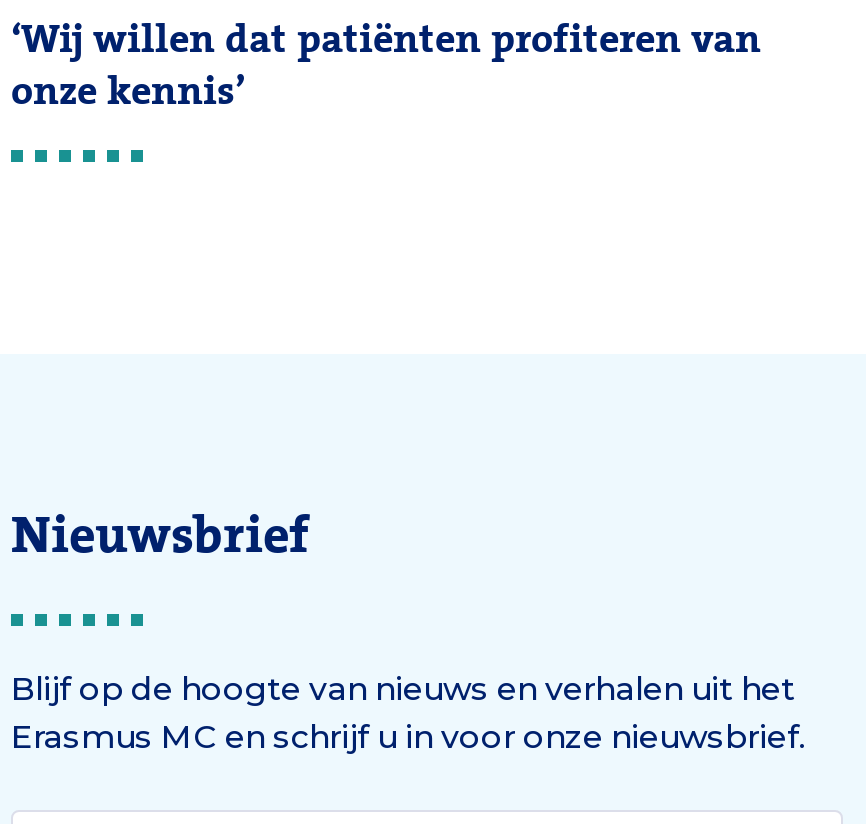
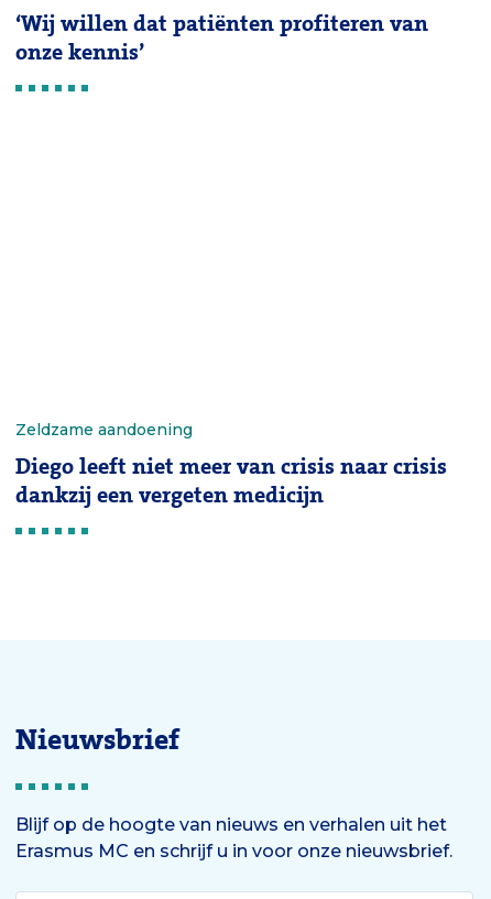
+ Zeldzame aandoening
+ Diego leeft niet meer van crisis naar crisis
+ dankzij een vergeten medicijn
